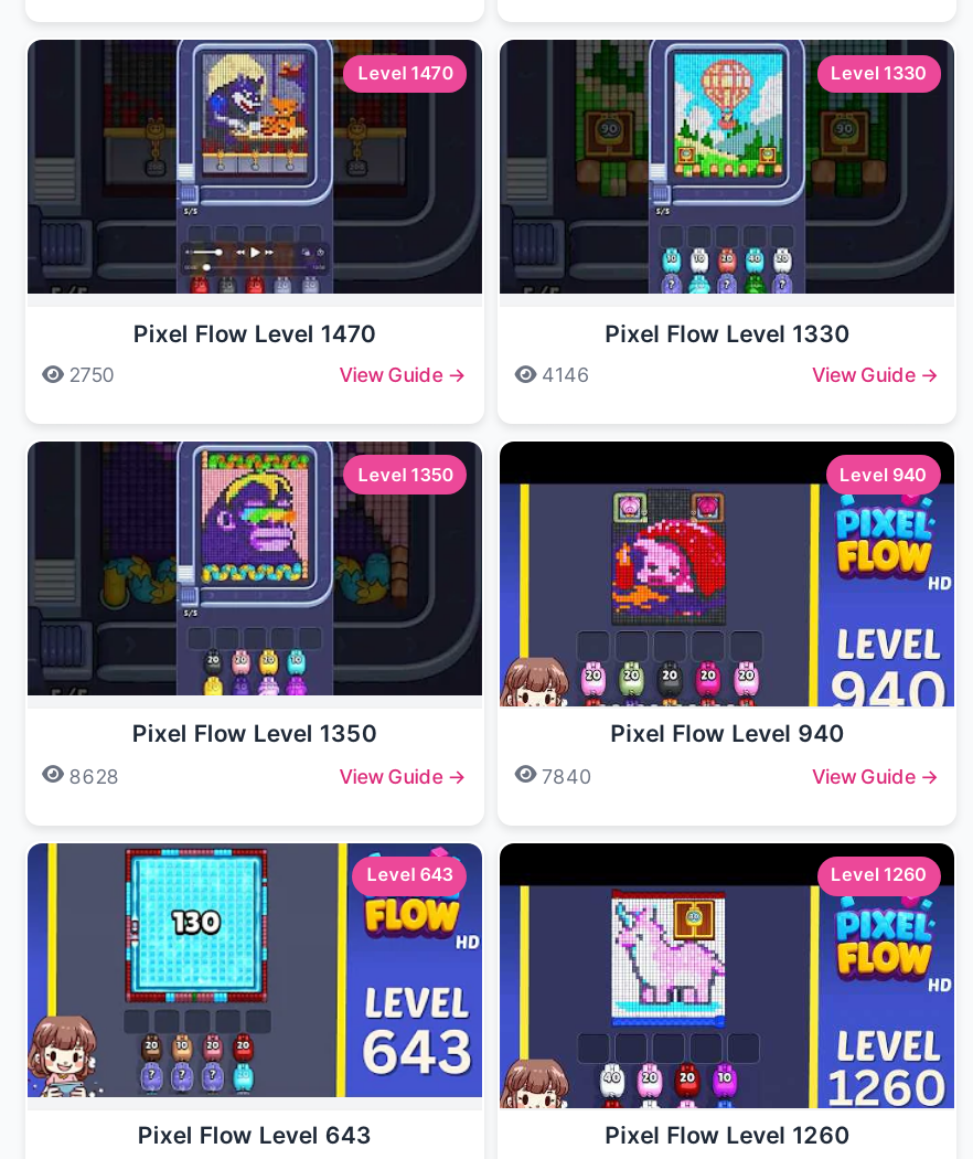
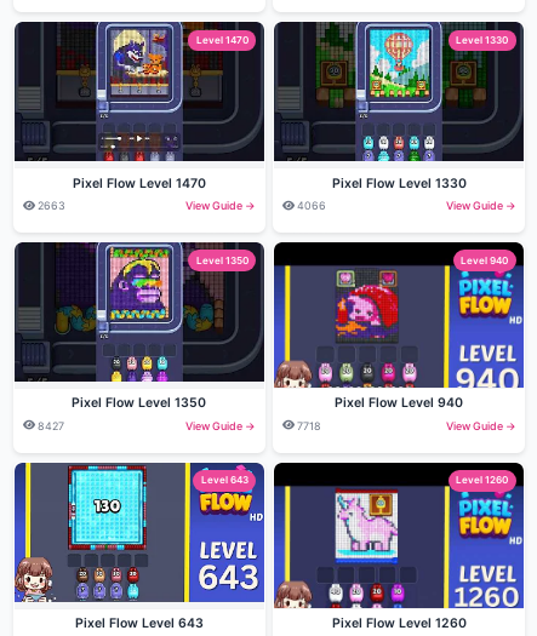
- 2750
+ 2663

- 4146
+ 4066

- 8628
+ 8427

- 7840
+ 7718
